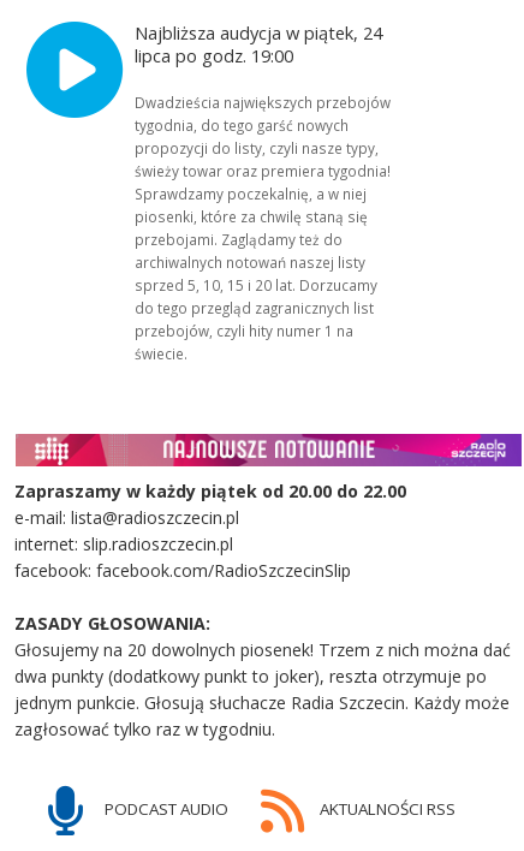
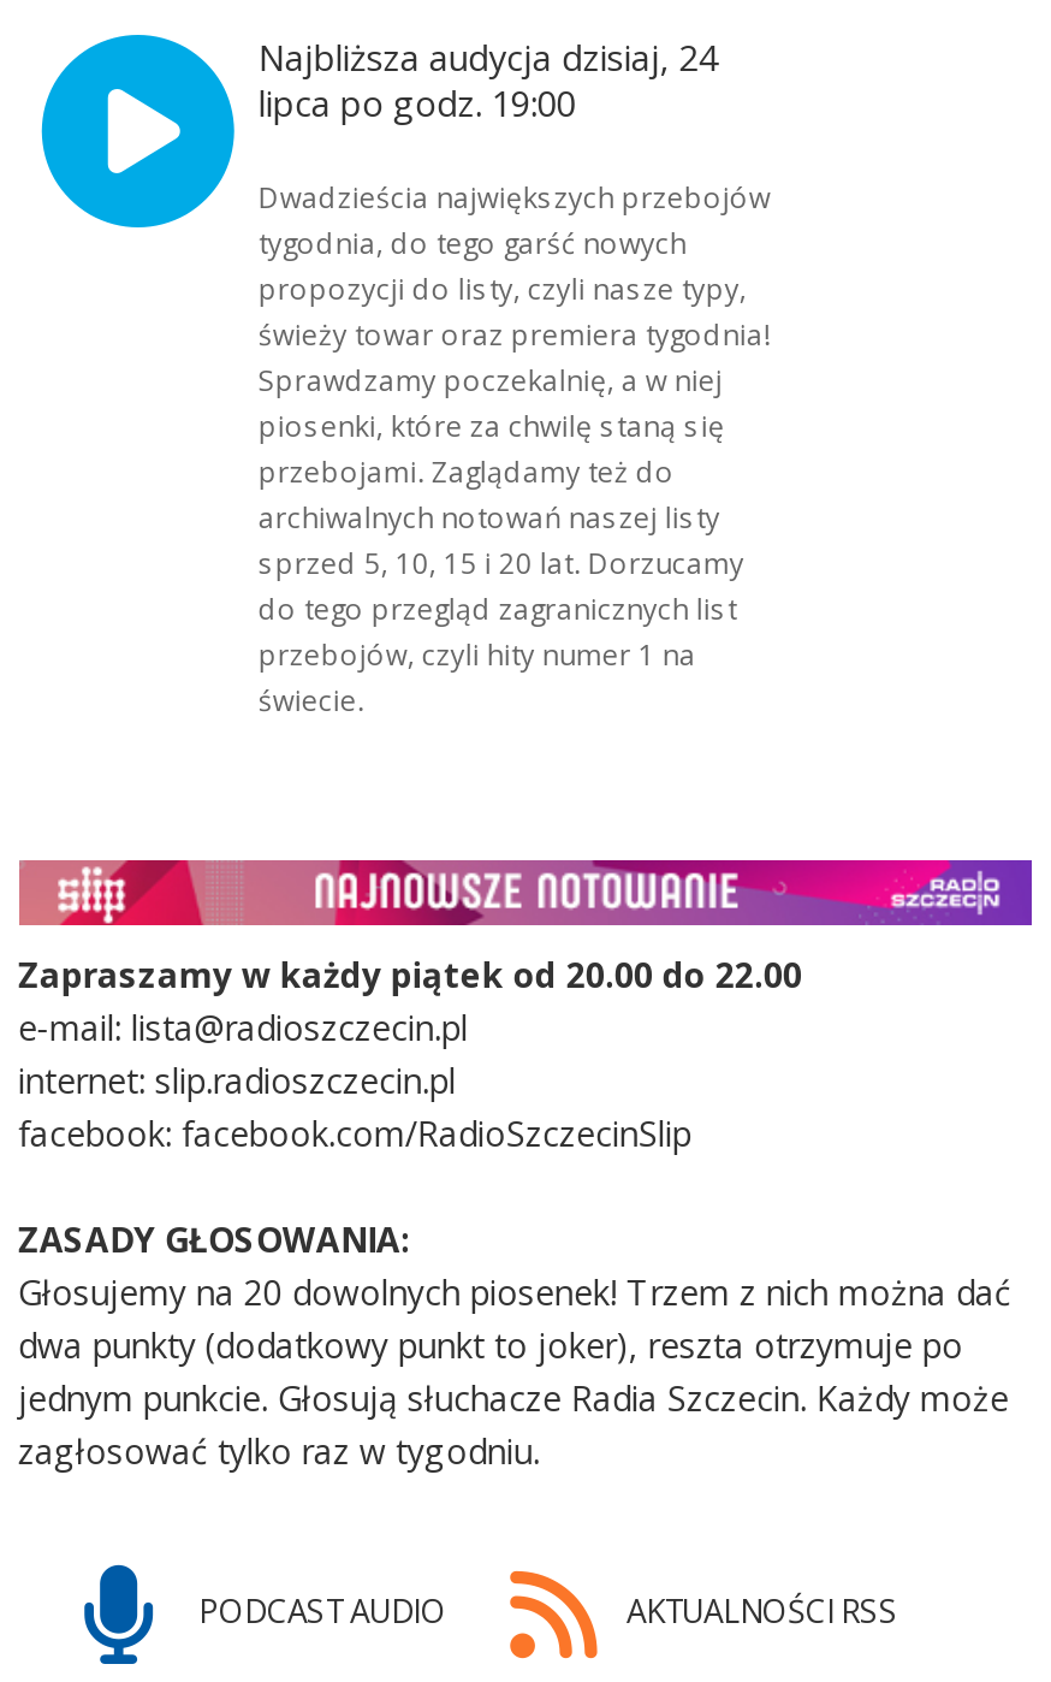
- Najbliższa audycja w piątek, 24
+ Najbliższa audycja dzisiaj, 24
